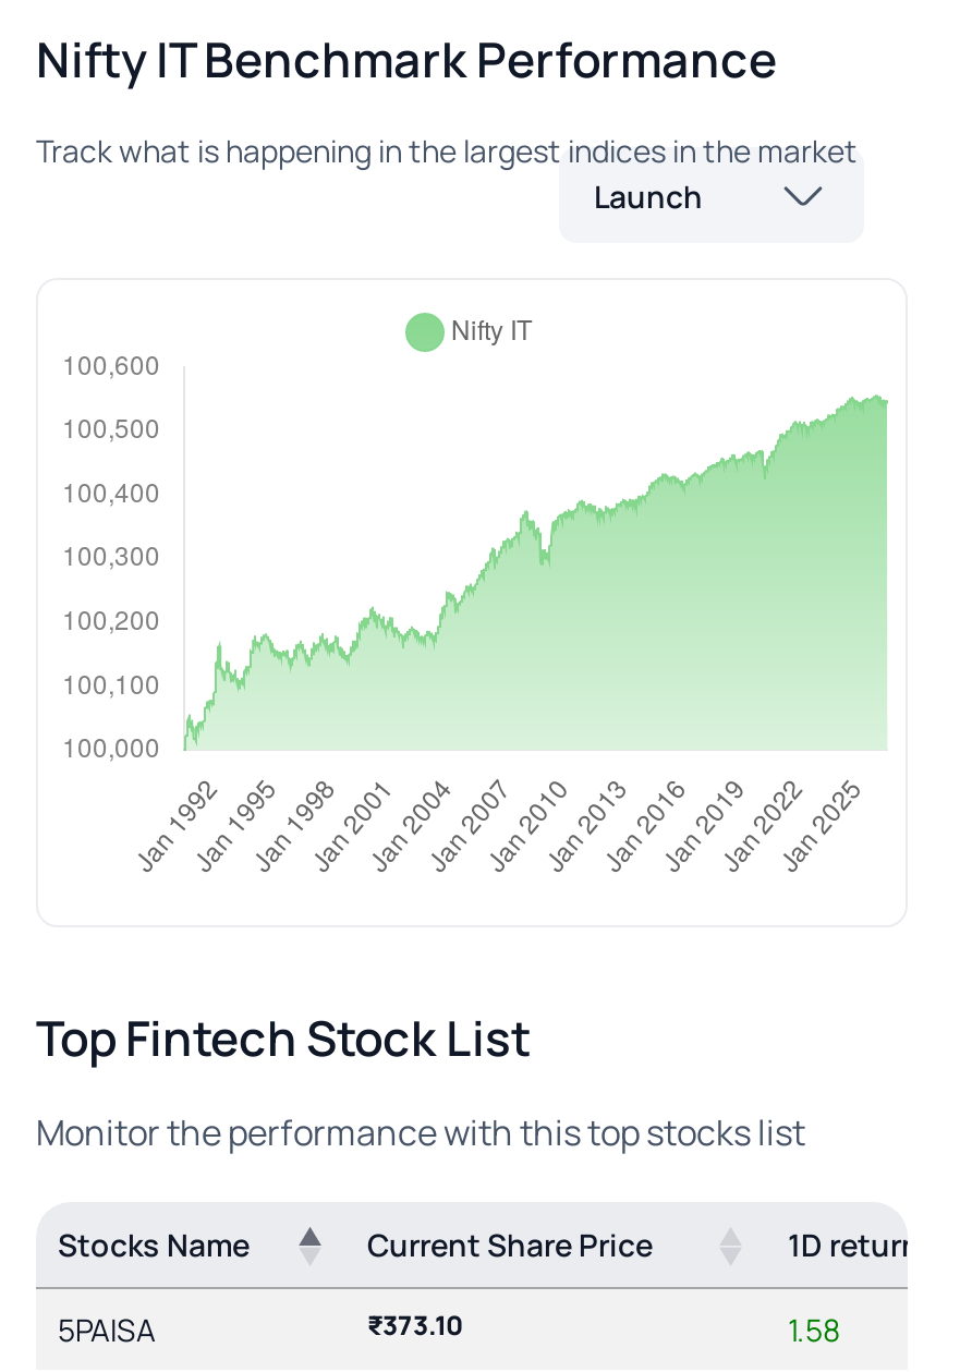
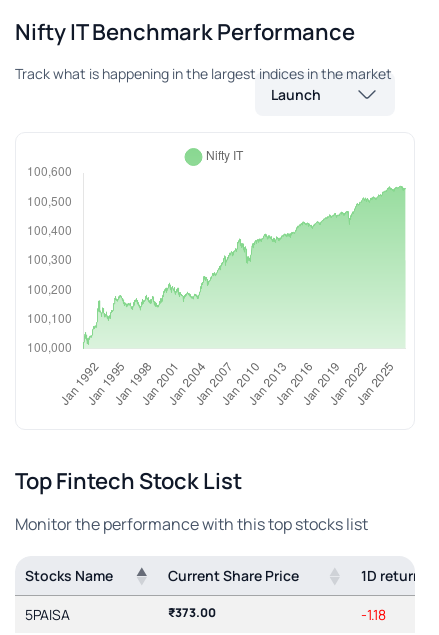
- ₹373.10
+ ₹373.00

- 1.58
+ -1.18
